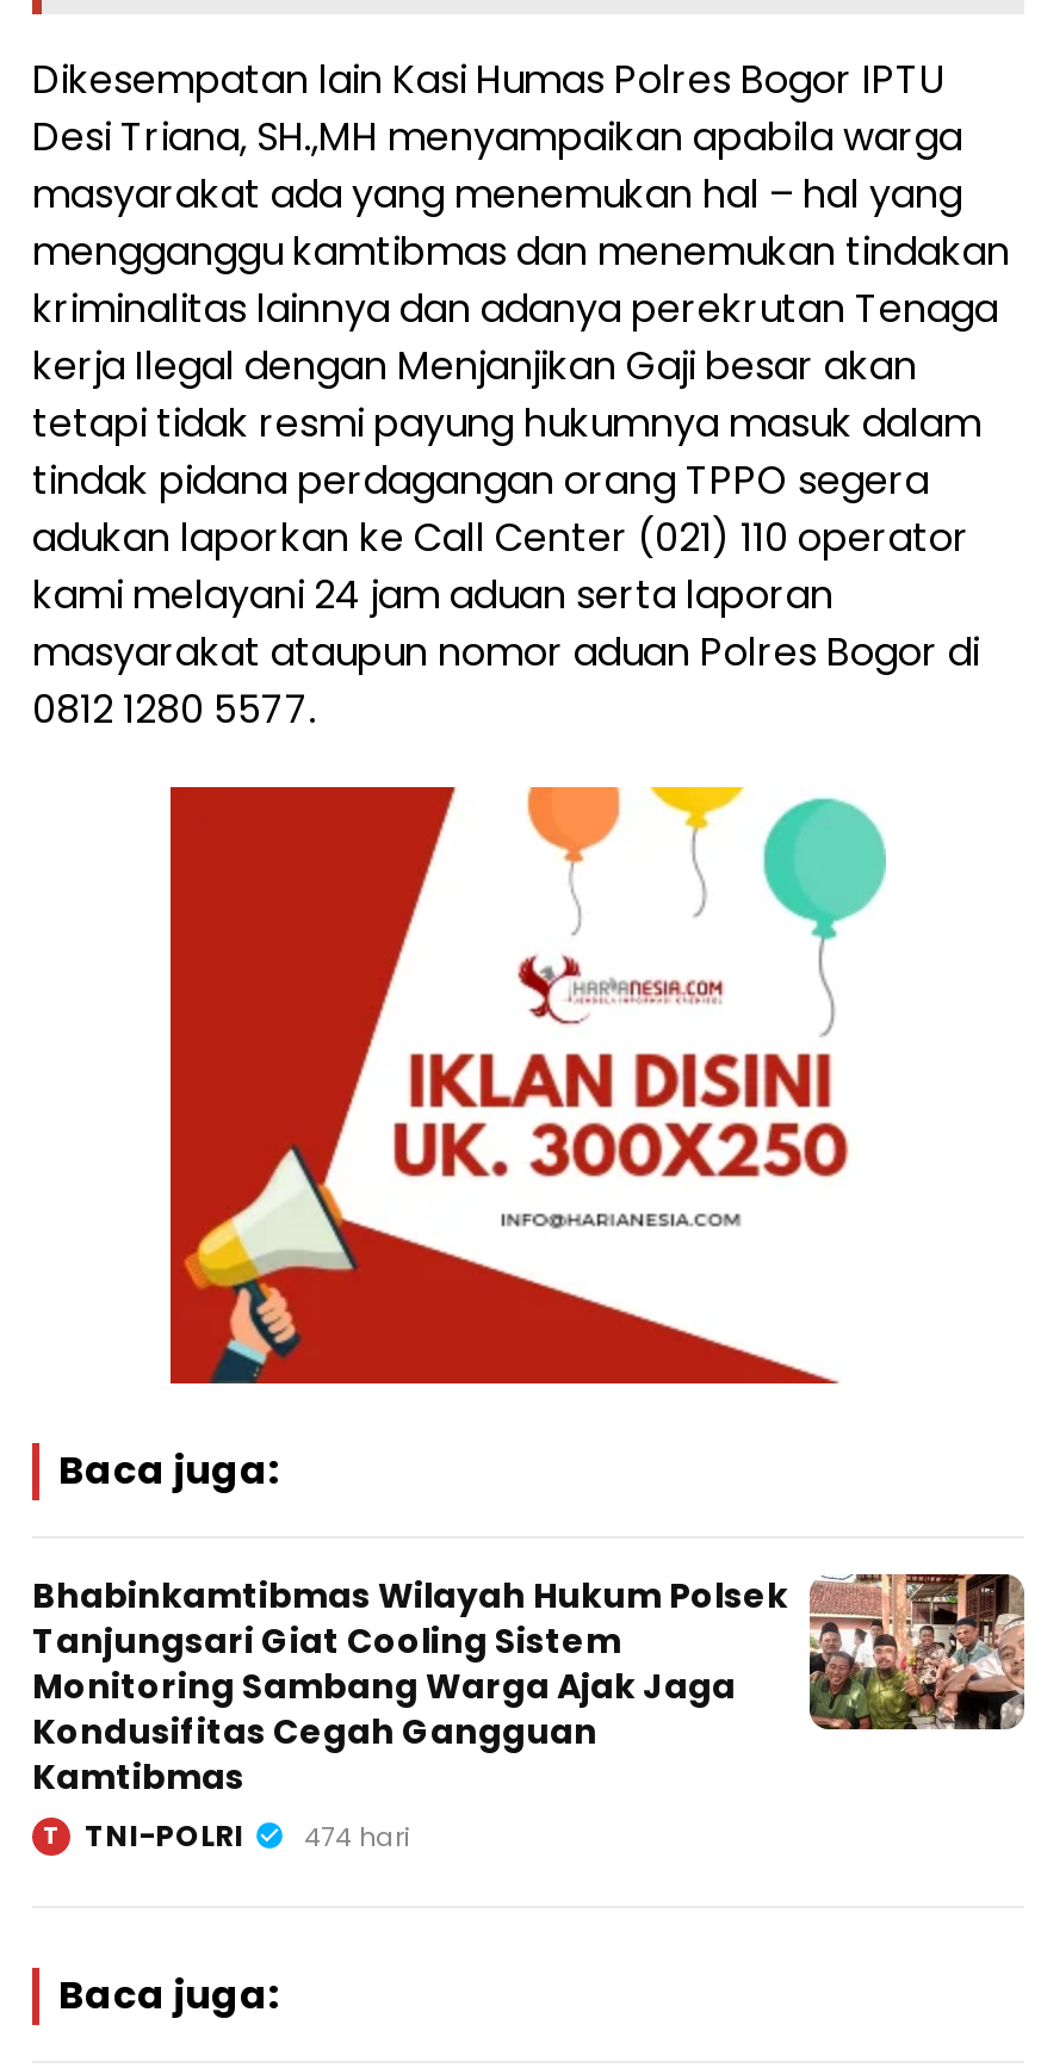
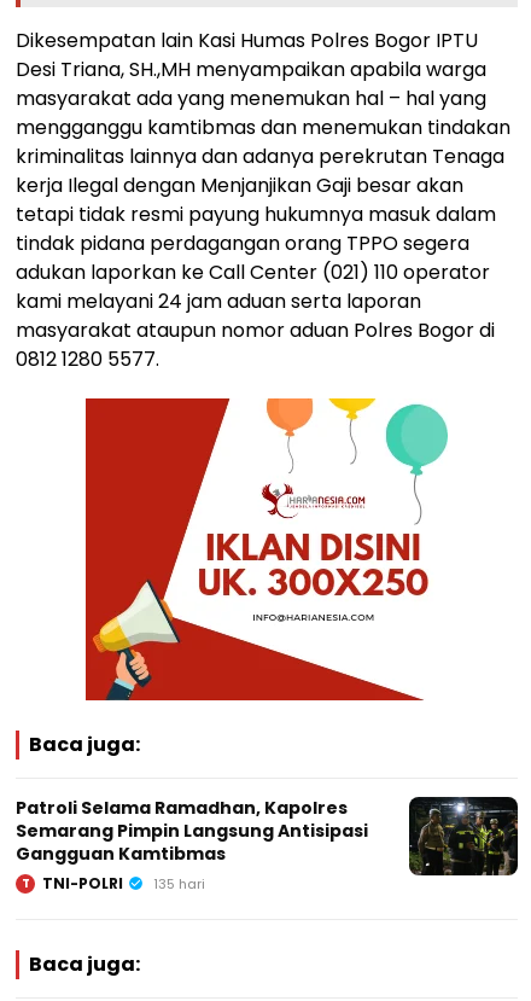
- [image]
- Bhabinkamtibmas Wilayah Hukum Polsek
- Tanjungsari Giat Cooling Sistem
- Monitoring Sambang Warga Ajak Jaga
- Kondusifitas Cegah Gangguan
- Kamtibmas
+ [image]
+ Patroli Selama Ramadhan, Kapolres
+ Semarang Pimpin Langsung Antisipasi
+ Gangguan Kamtibmas

- T TNI-POLRI 474 hari
+ T TNI-POLRI 135 hari
